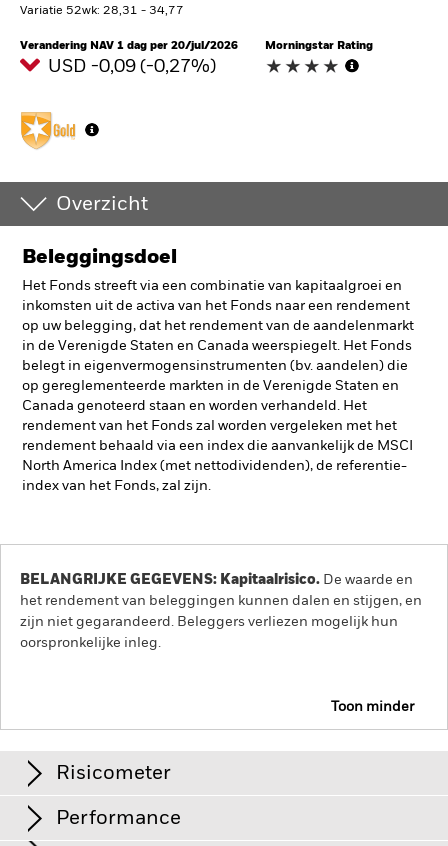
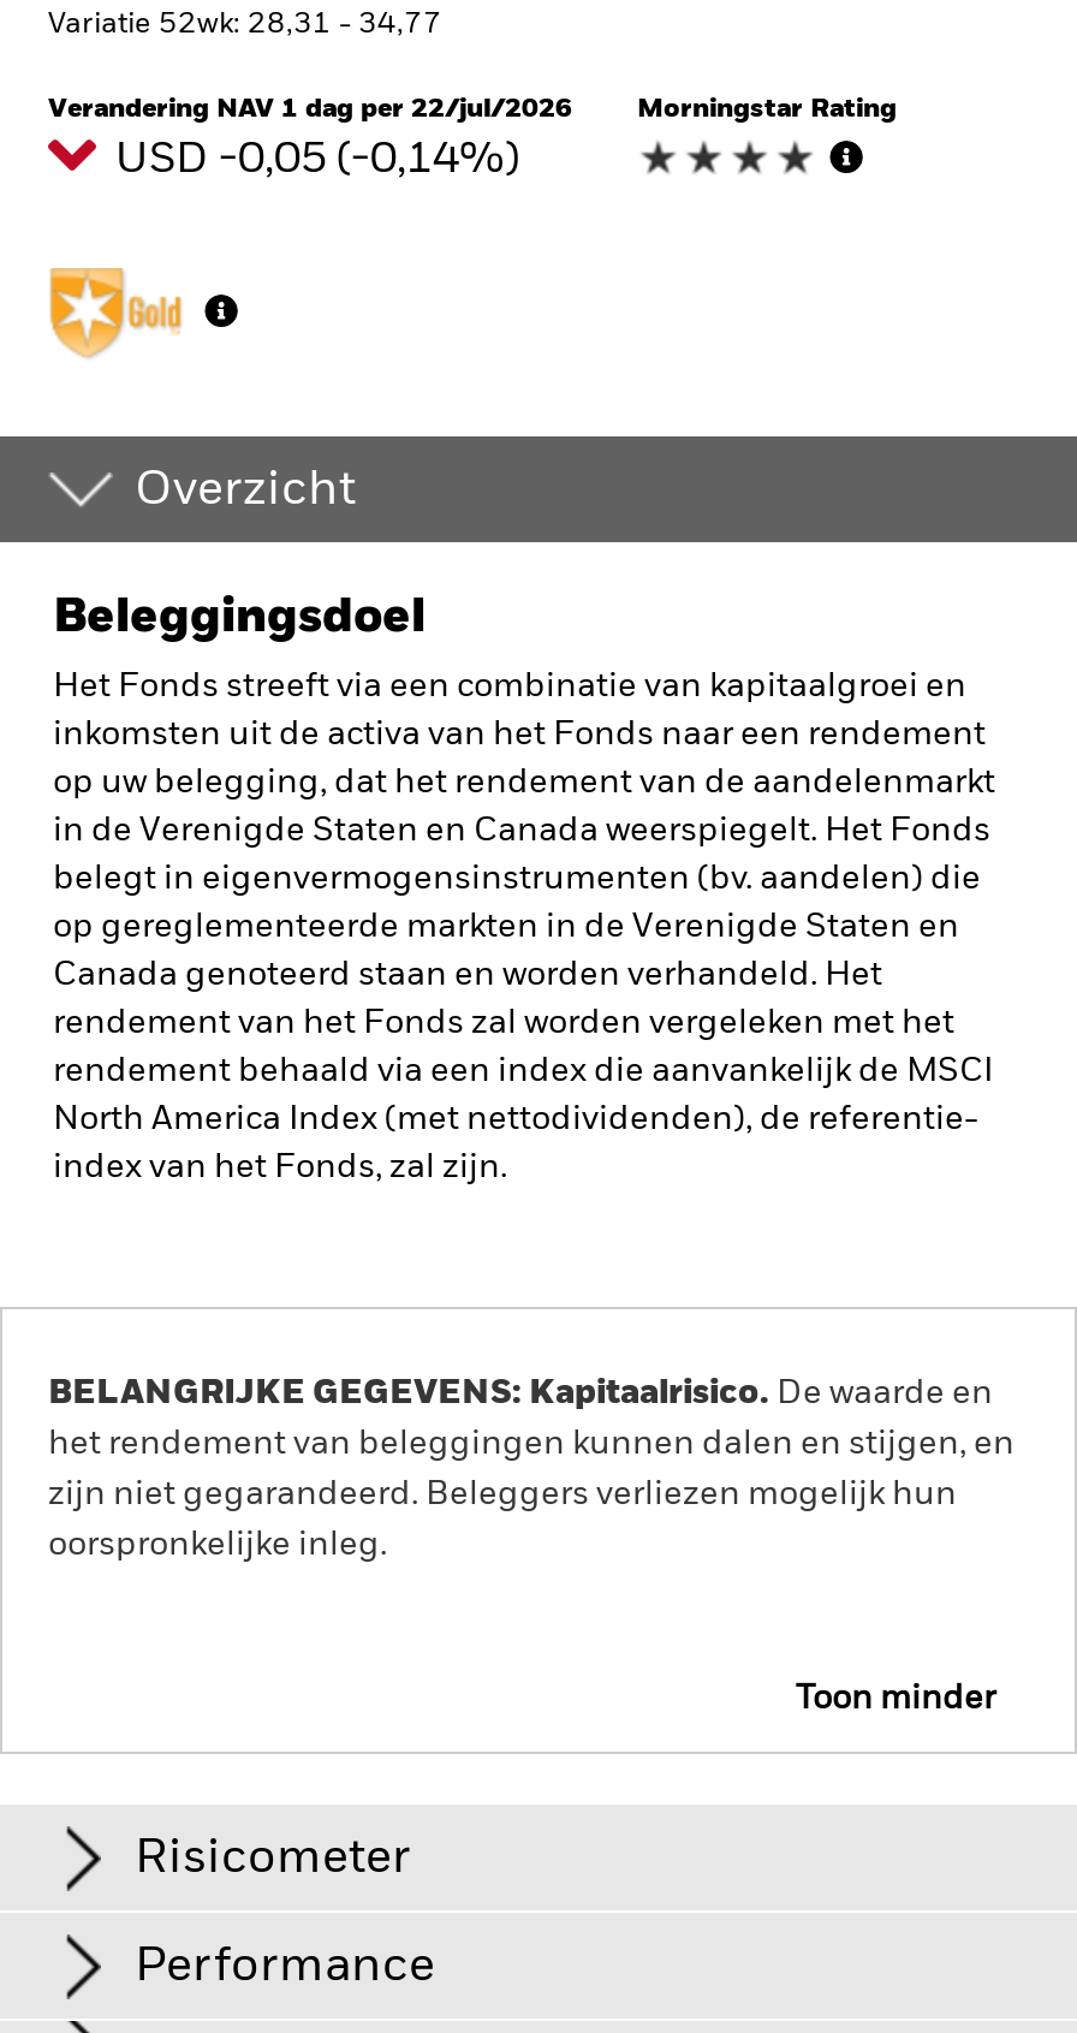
- Verandering NAV 1 dag per 20/jul/2026
+ Verandering NAV 1 dag per 22/jul/2026

- USD -0,09 (-0,27%)
+ USD -0,05 (-0,14%)
